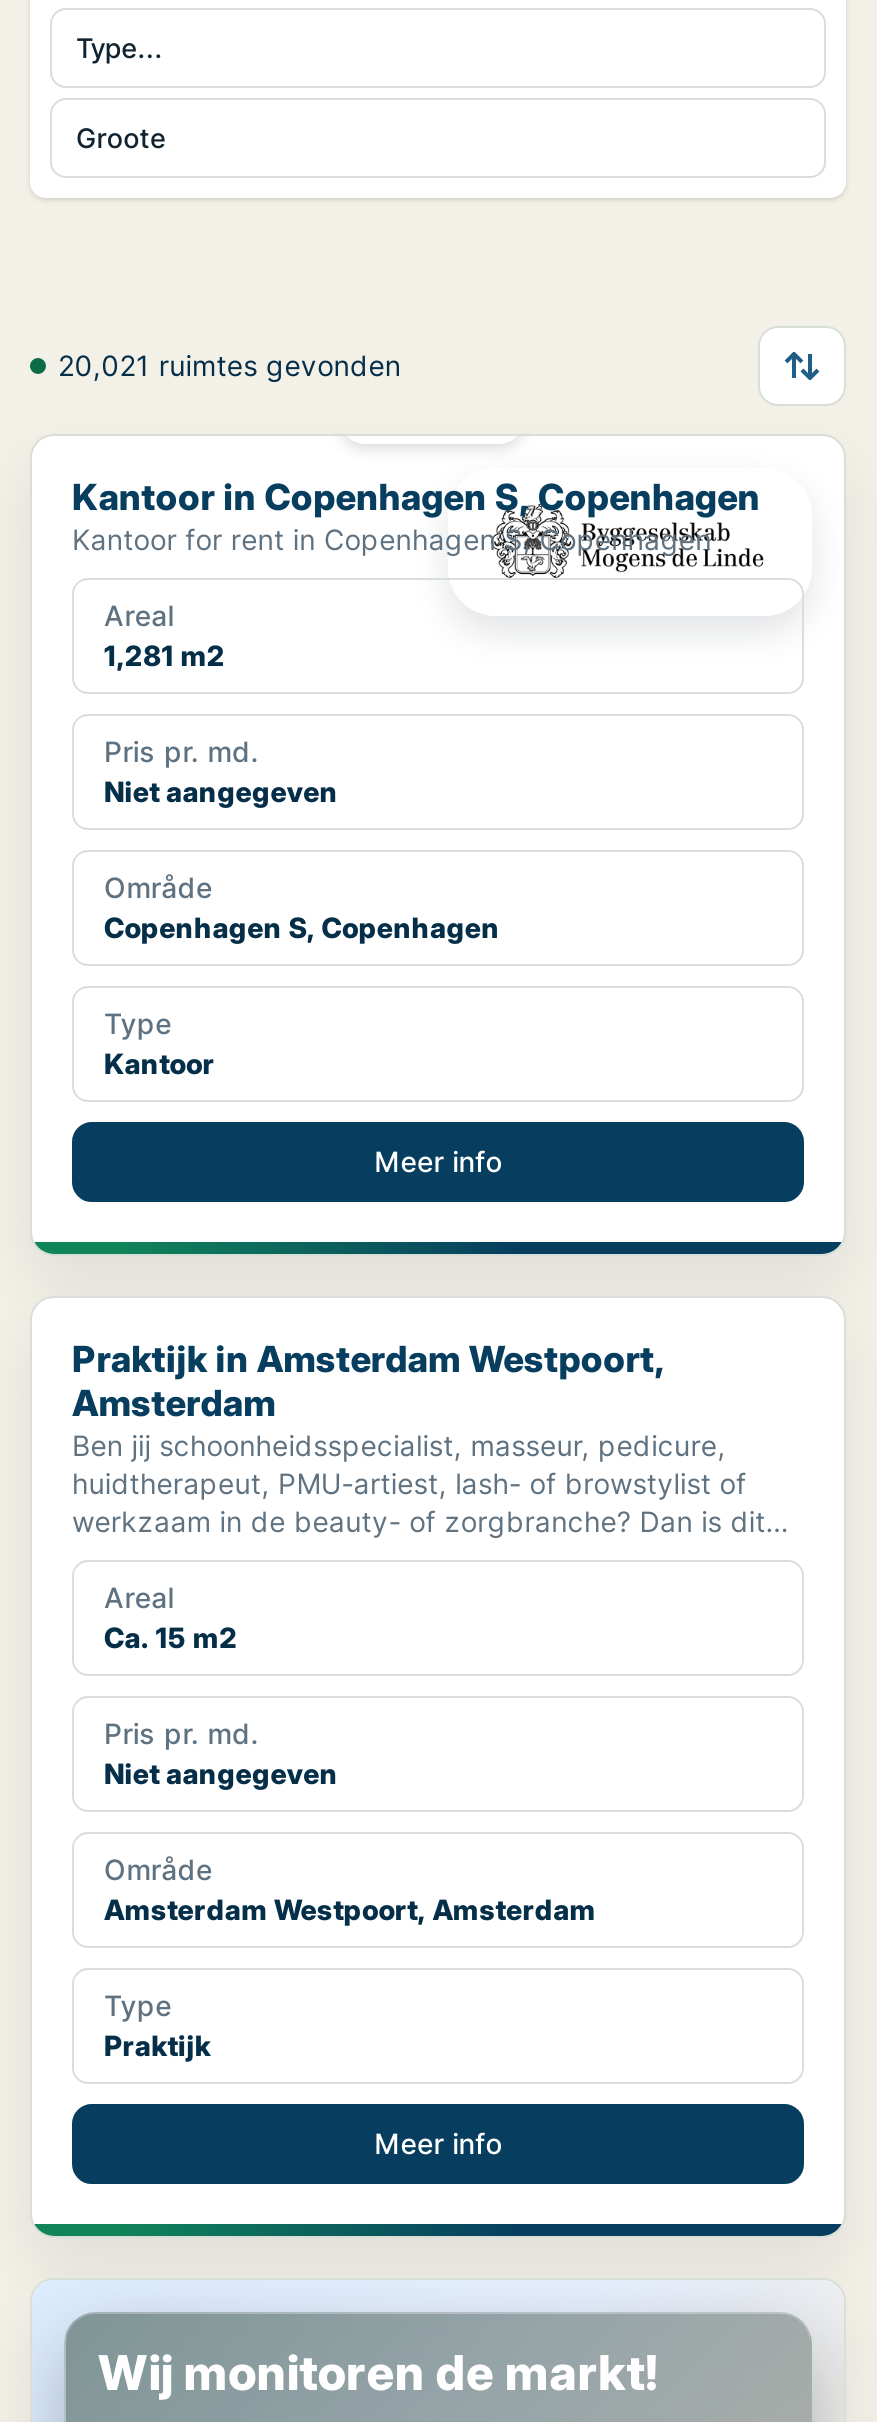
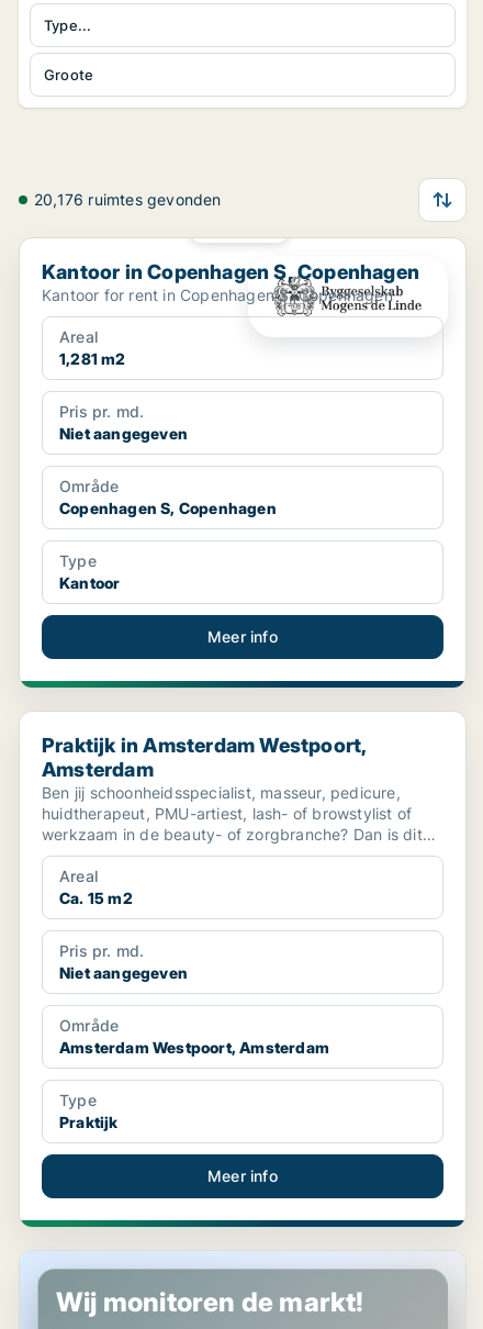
- 20,021 ruimtes gevonden
+ 20,176 ruimtes gevonden
